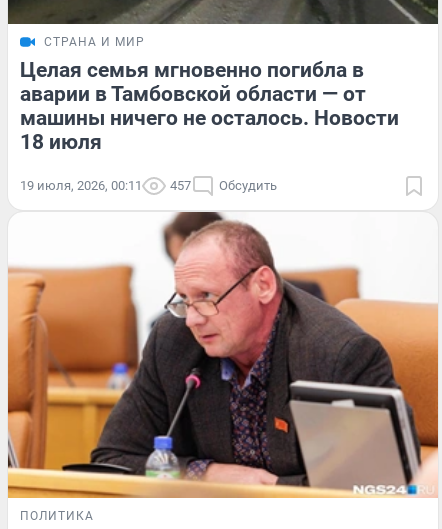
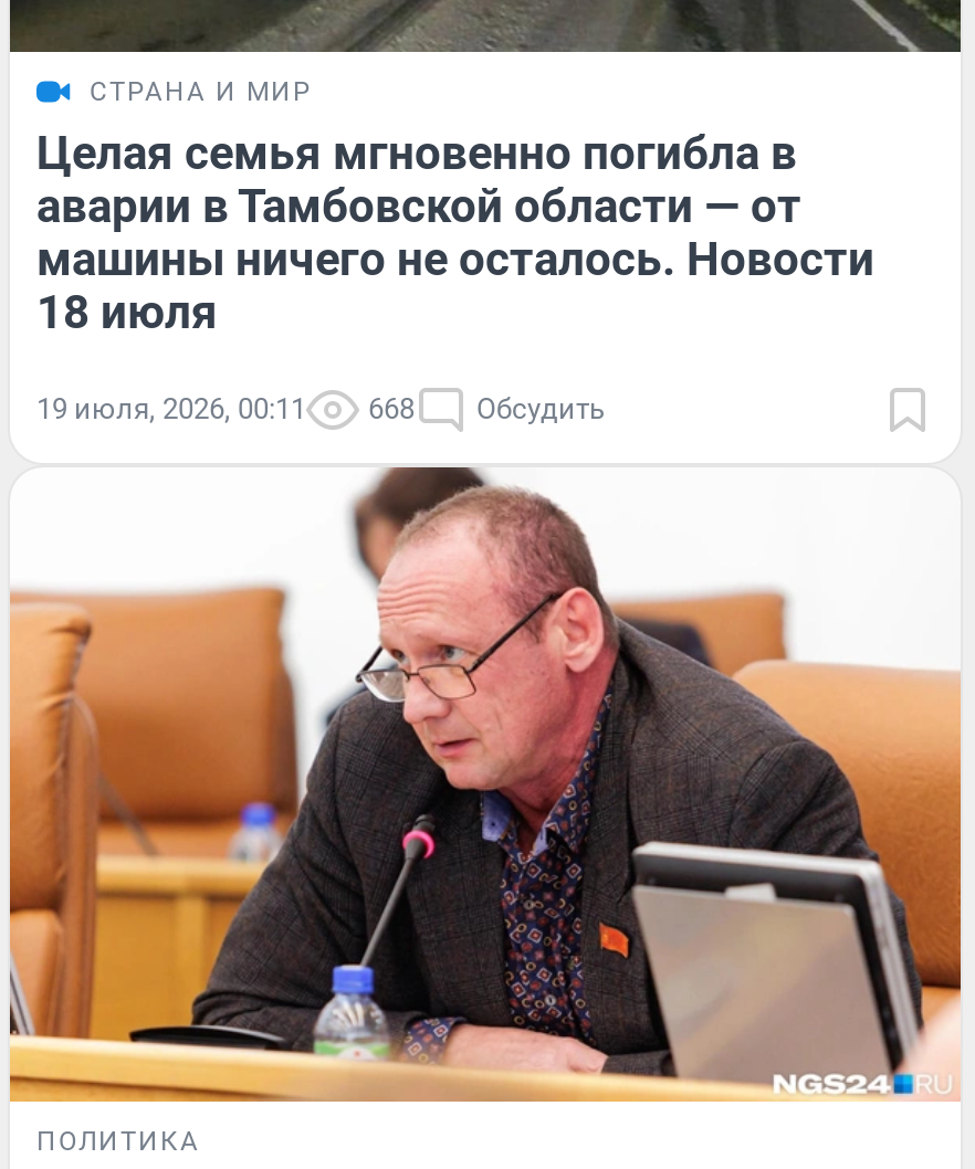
- 19 июля, 2026, 00:11 457 Обсудить
+ 19 июля, 2026, 00:11 668 Обсудить
